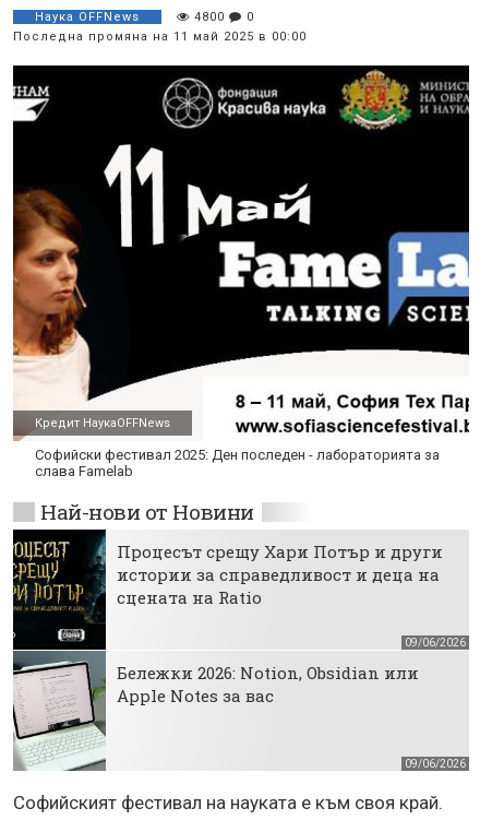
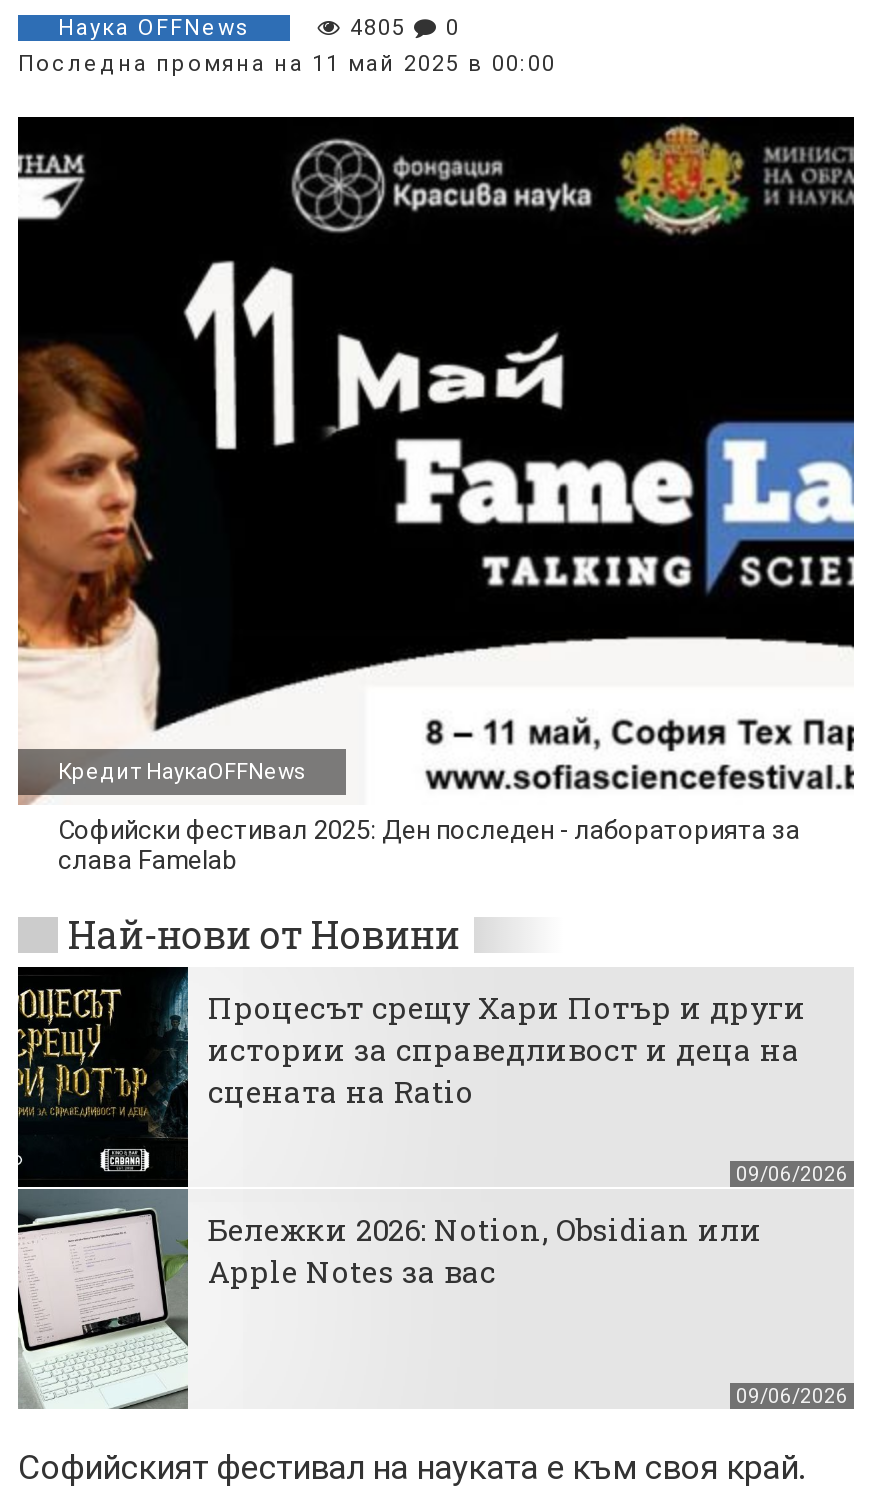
- 4800 0
+ 4805 0
